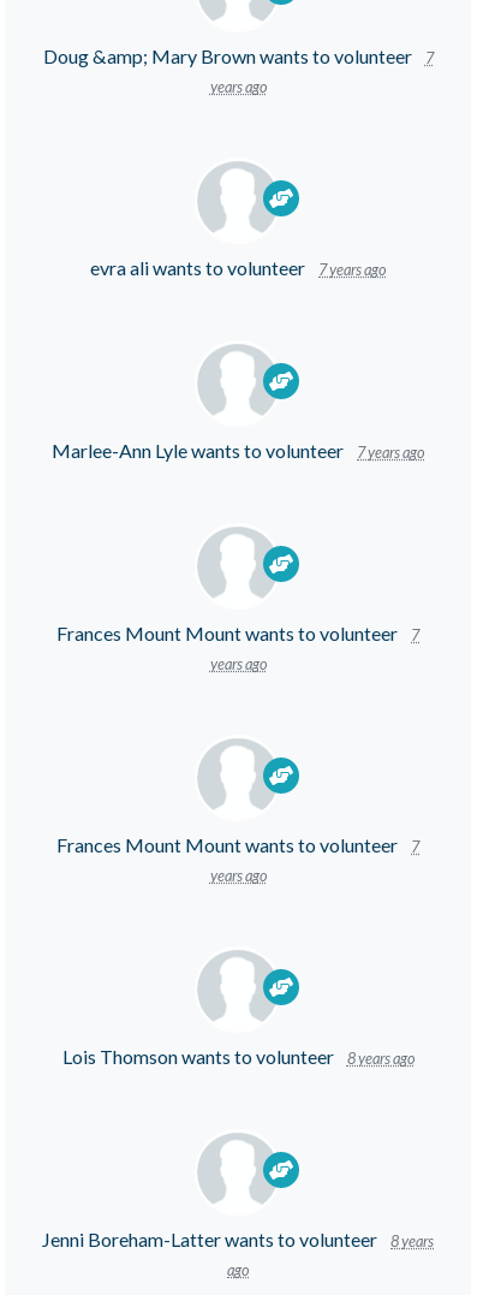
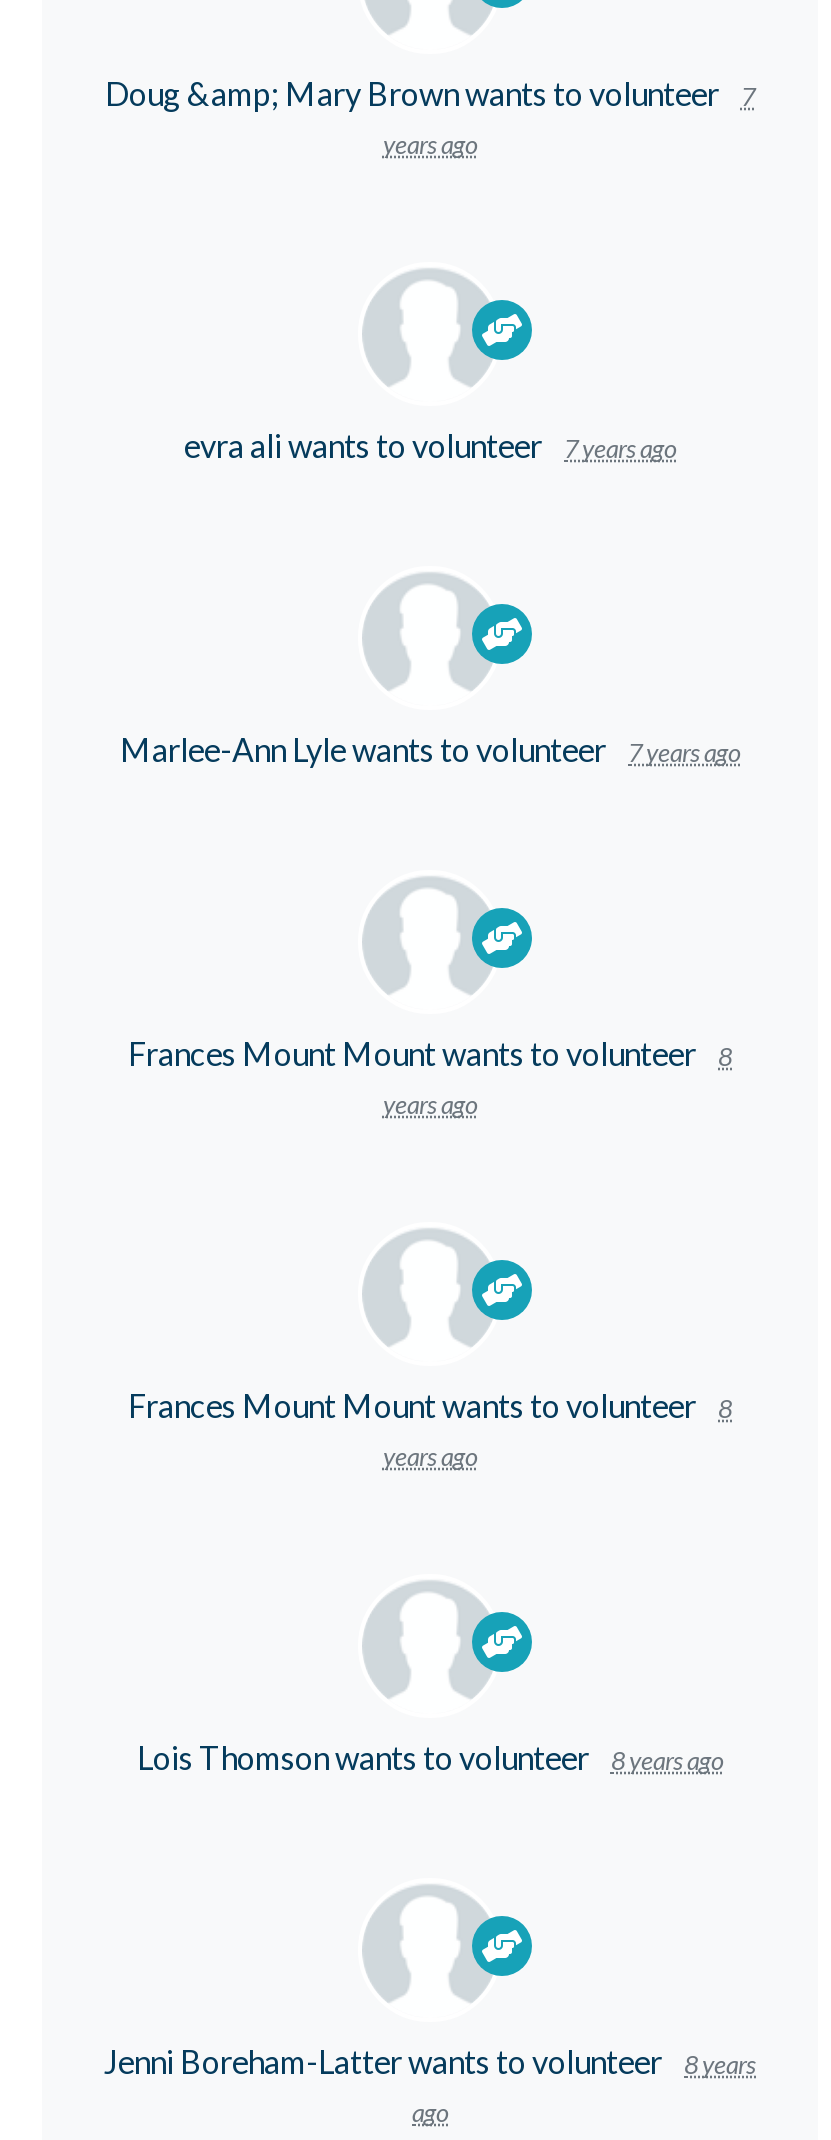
- Frances Mount Mount wants to volunteer 7
+ Frances Mount Mount wants to volunteer 8

- Frances Mount Mount wants to volunteer 7
+ Frances Mount Mount wants to volunteer 8
